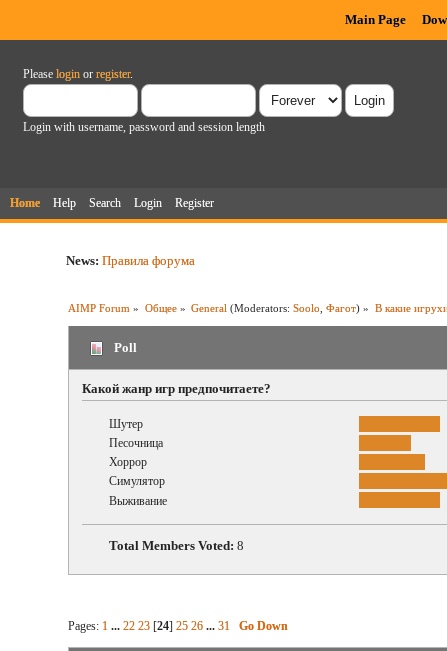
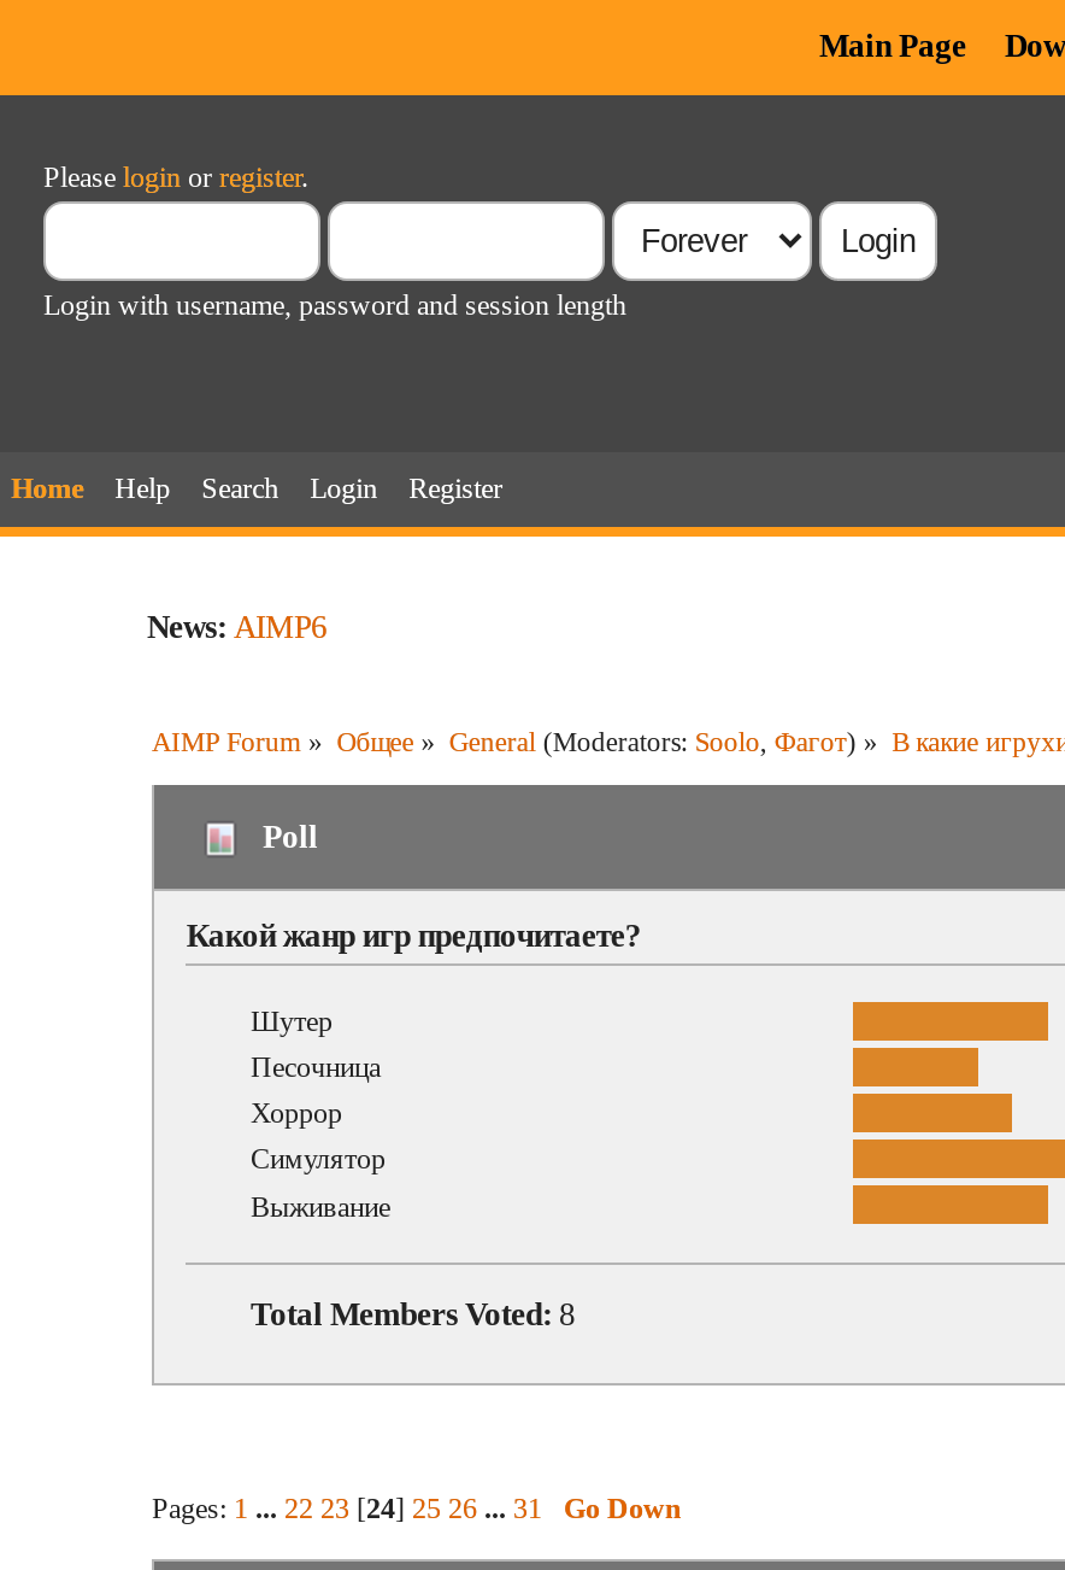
- News: Правила форума
+ News: AIMP6
